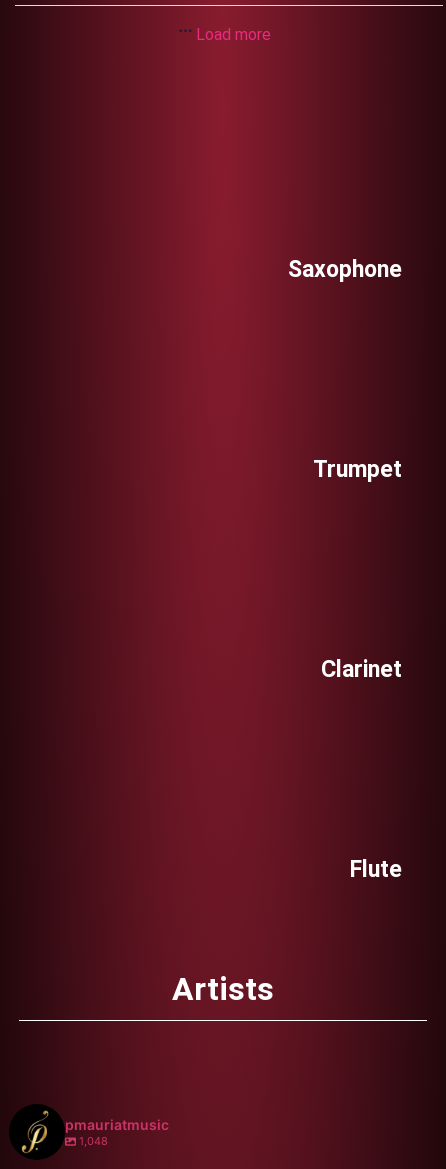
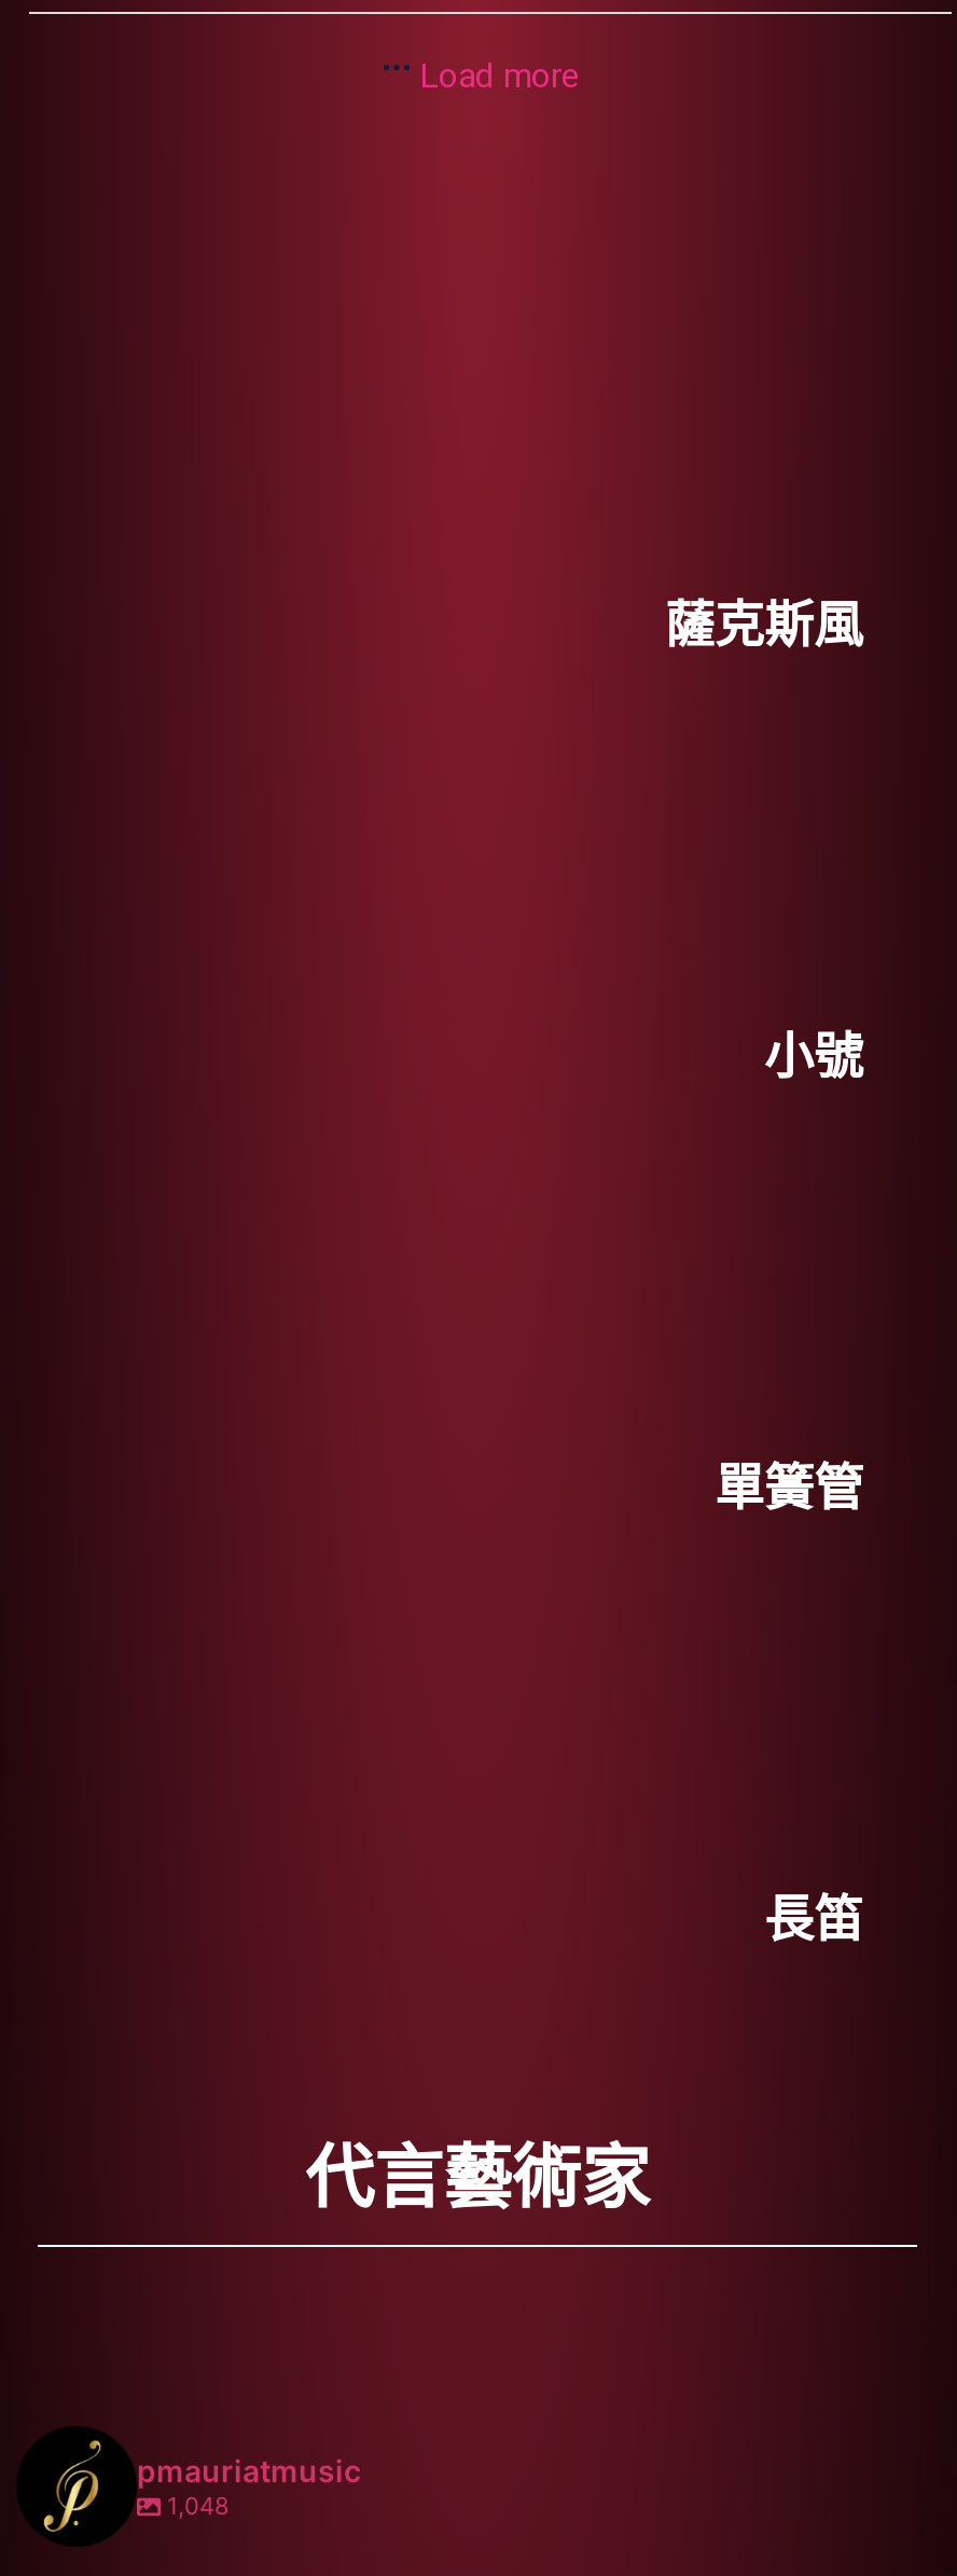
- Saxophone
+ 薩克斯風

- Trumpet
+ 小號

- Clarinet
+ 單簧管

- Flute
+ 長笛

- Artists
+ 代言藝術家
